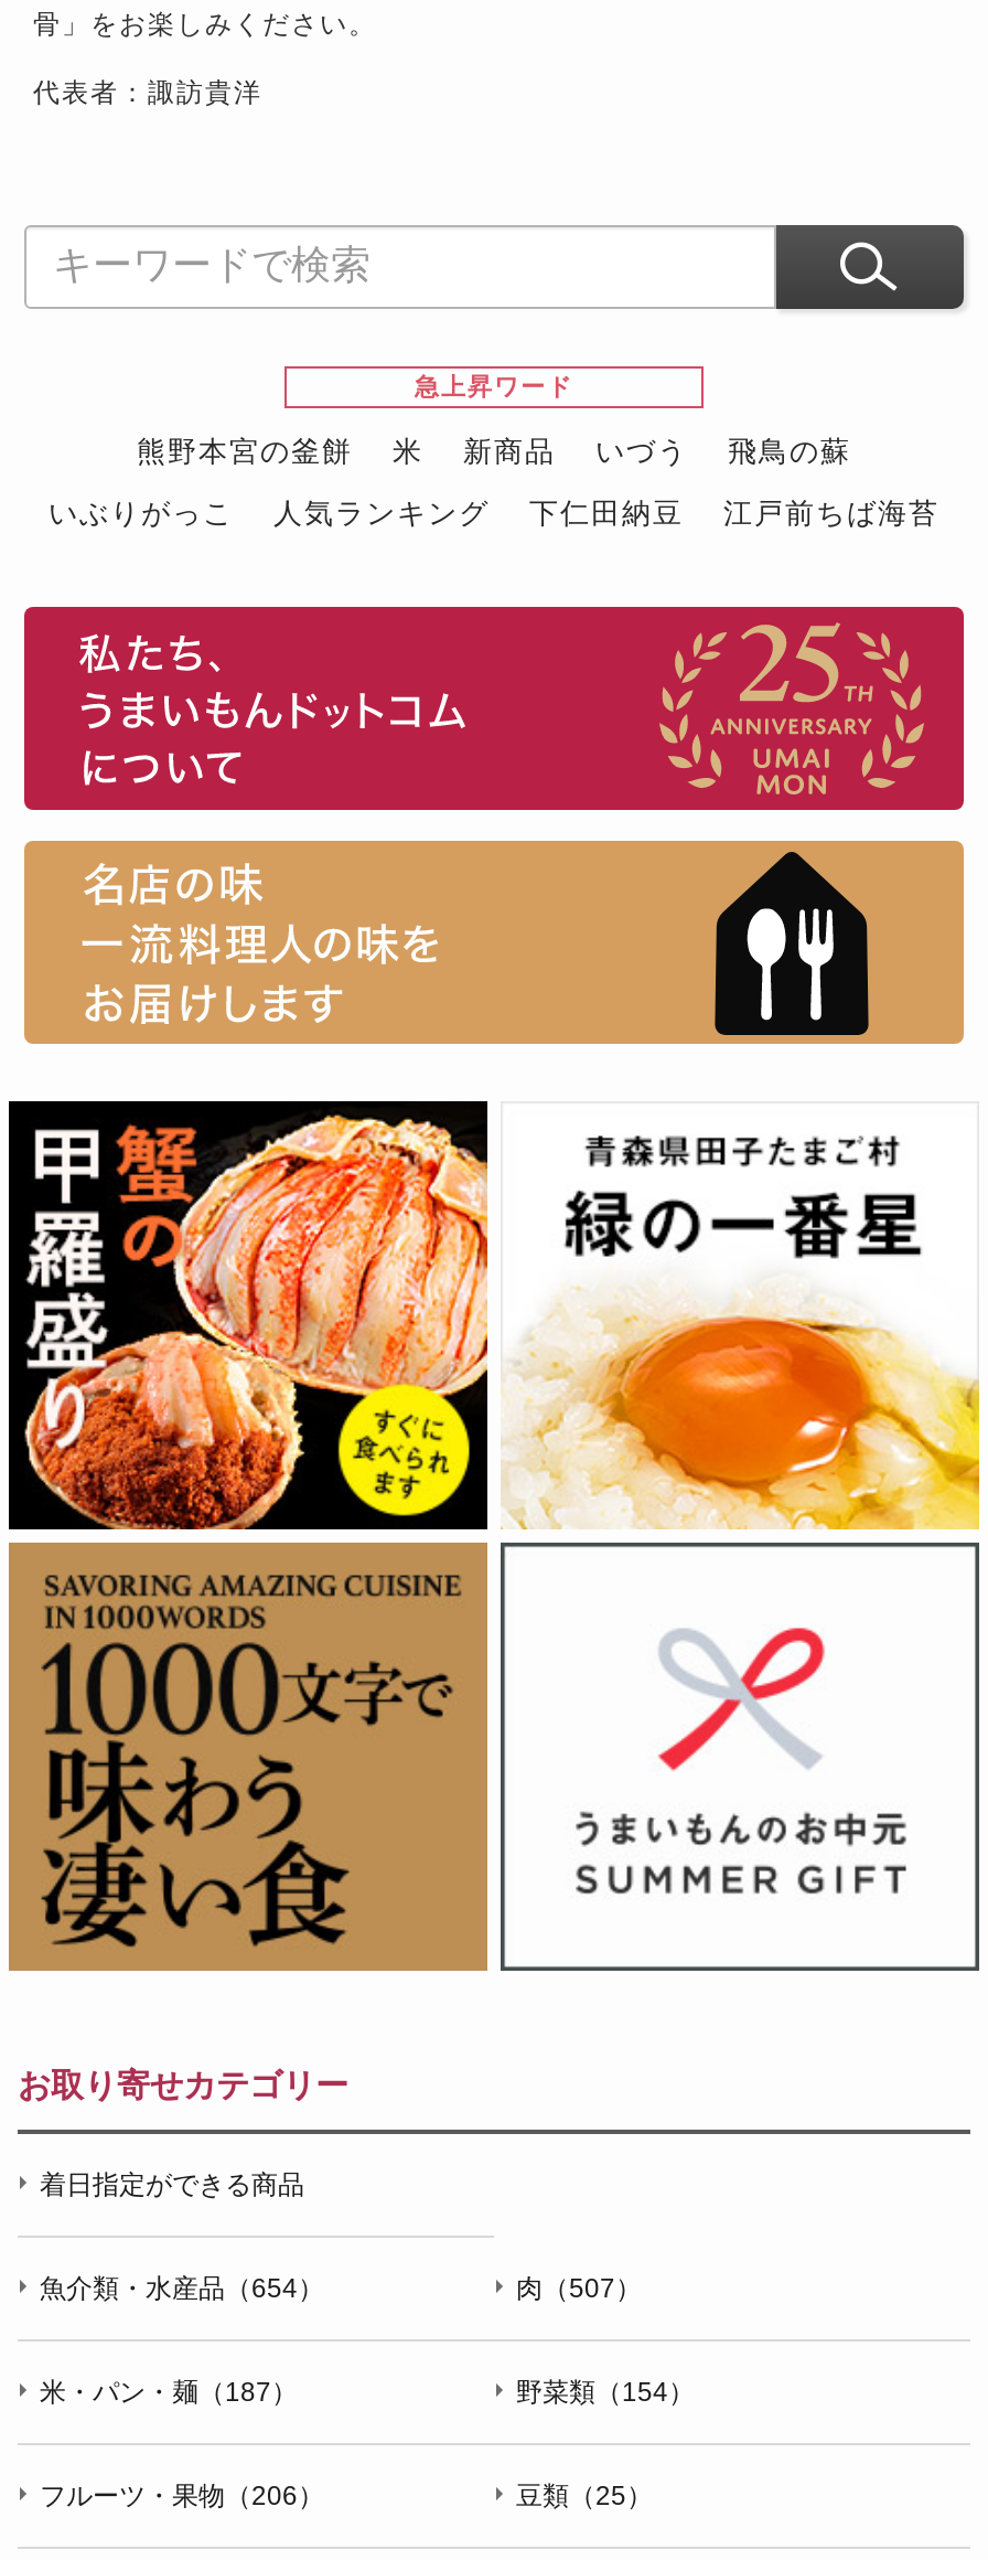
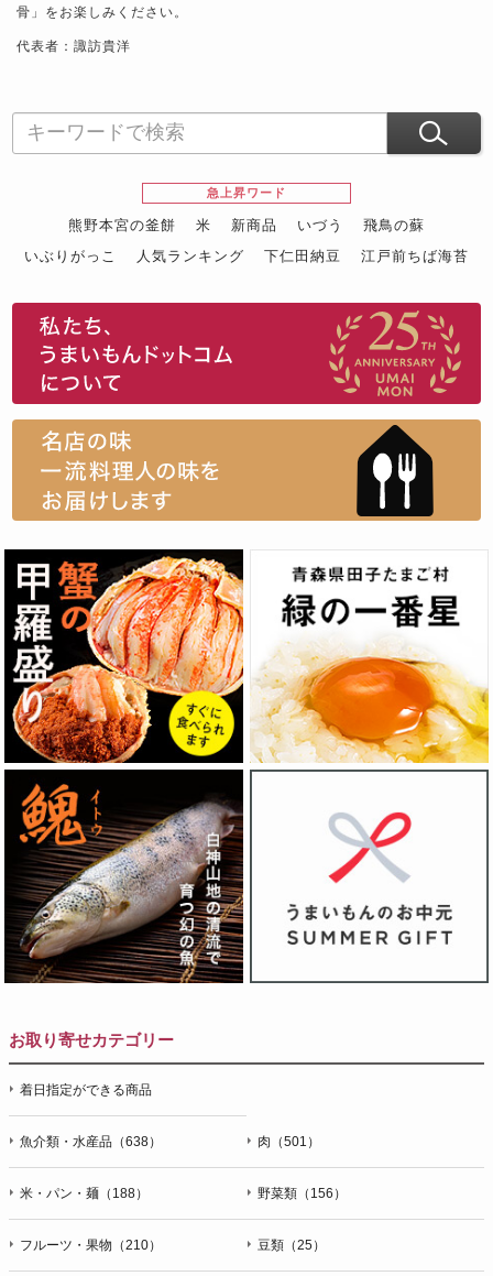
- [image]
+ [image]

- 魚介類・水産品（654）
+ 魚介類・水産品（638）

- 肉（507）
+ 肉（501）

- 米・パン・麺（187）
+ 米・パン・麺（188）

- 野菜類（154）
+ 野菜類（156）

- フルーツ・果物（206）
+ フルーツ・果物（210）
